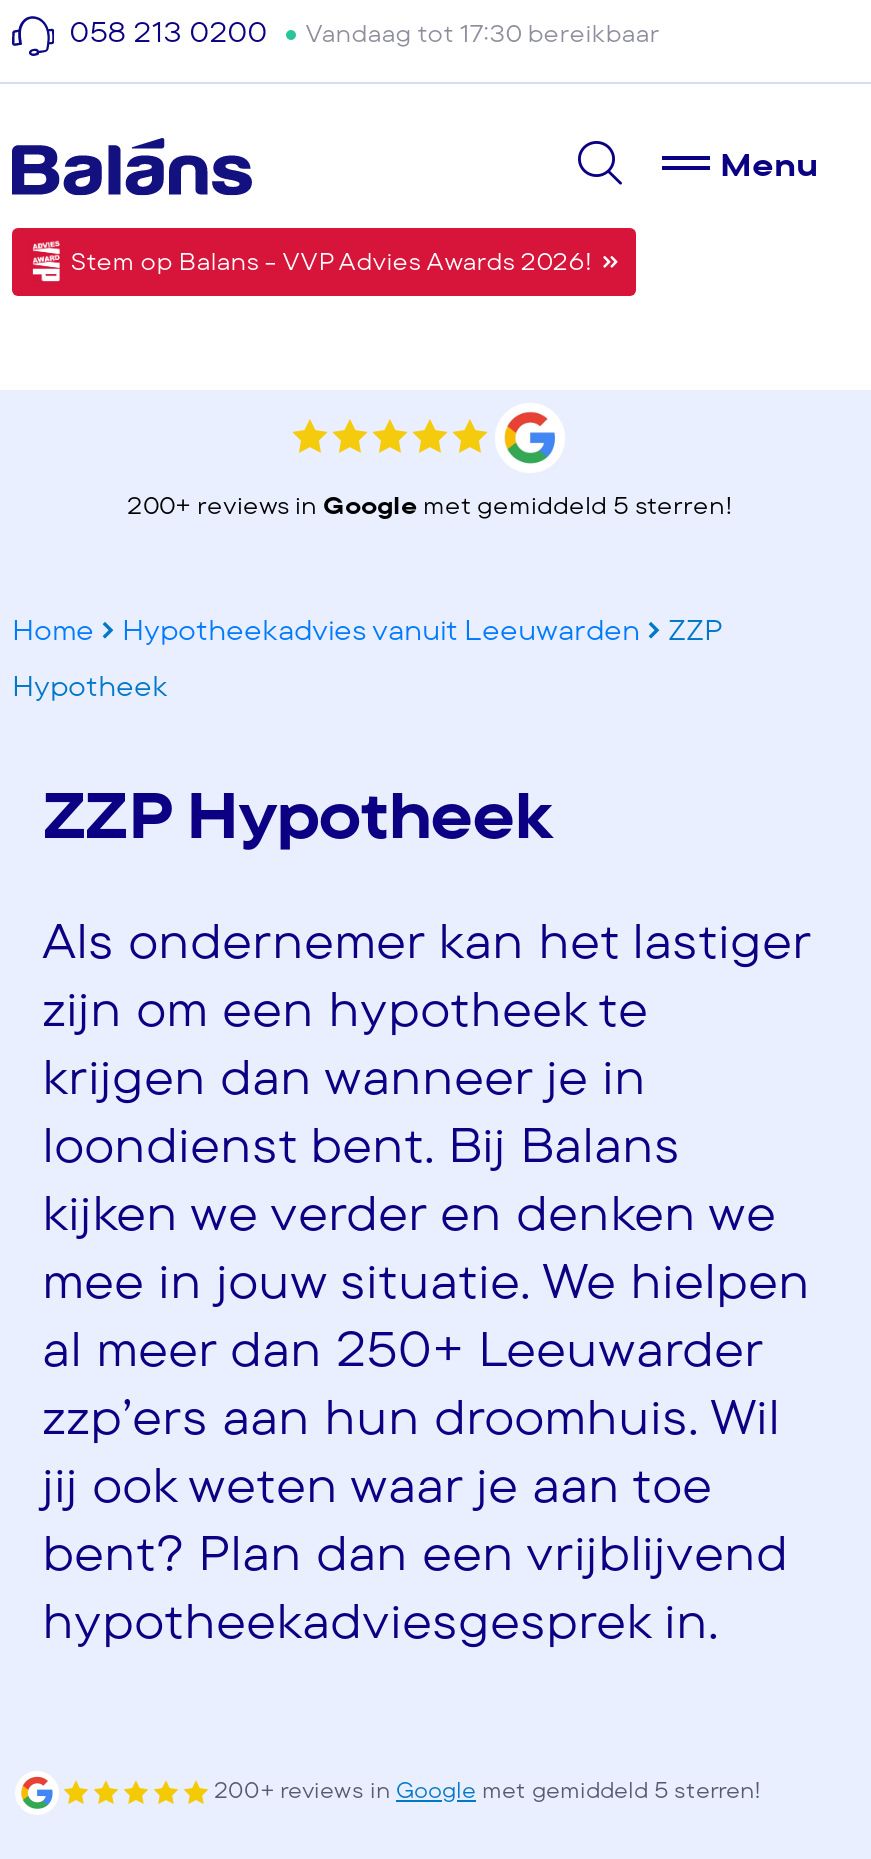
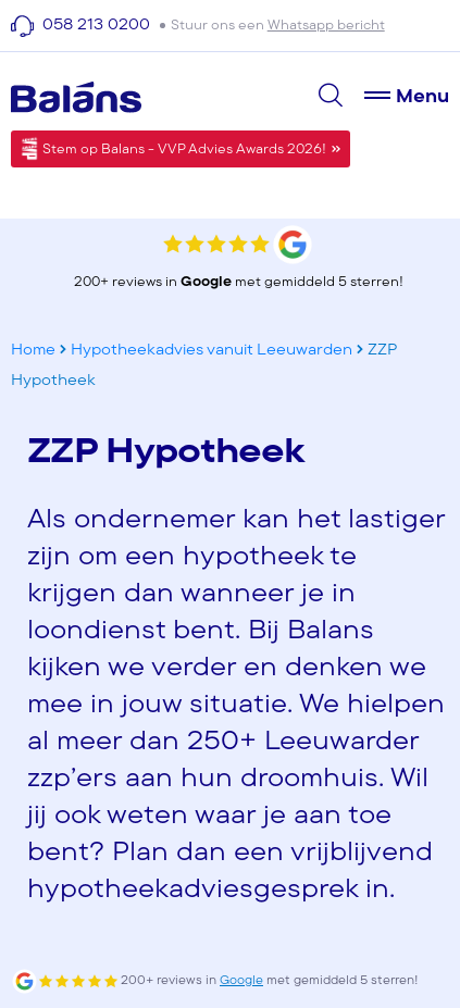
- Vandaag tot 17:30 bereikbaar
+ Stuur ons een Whatsapp bericht
